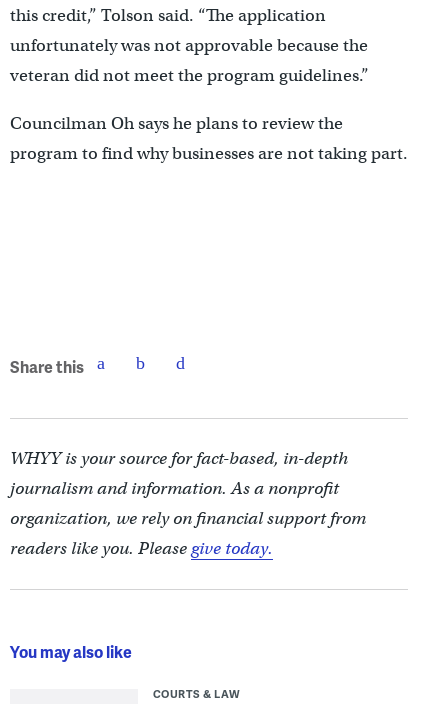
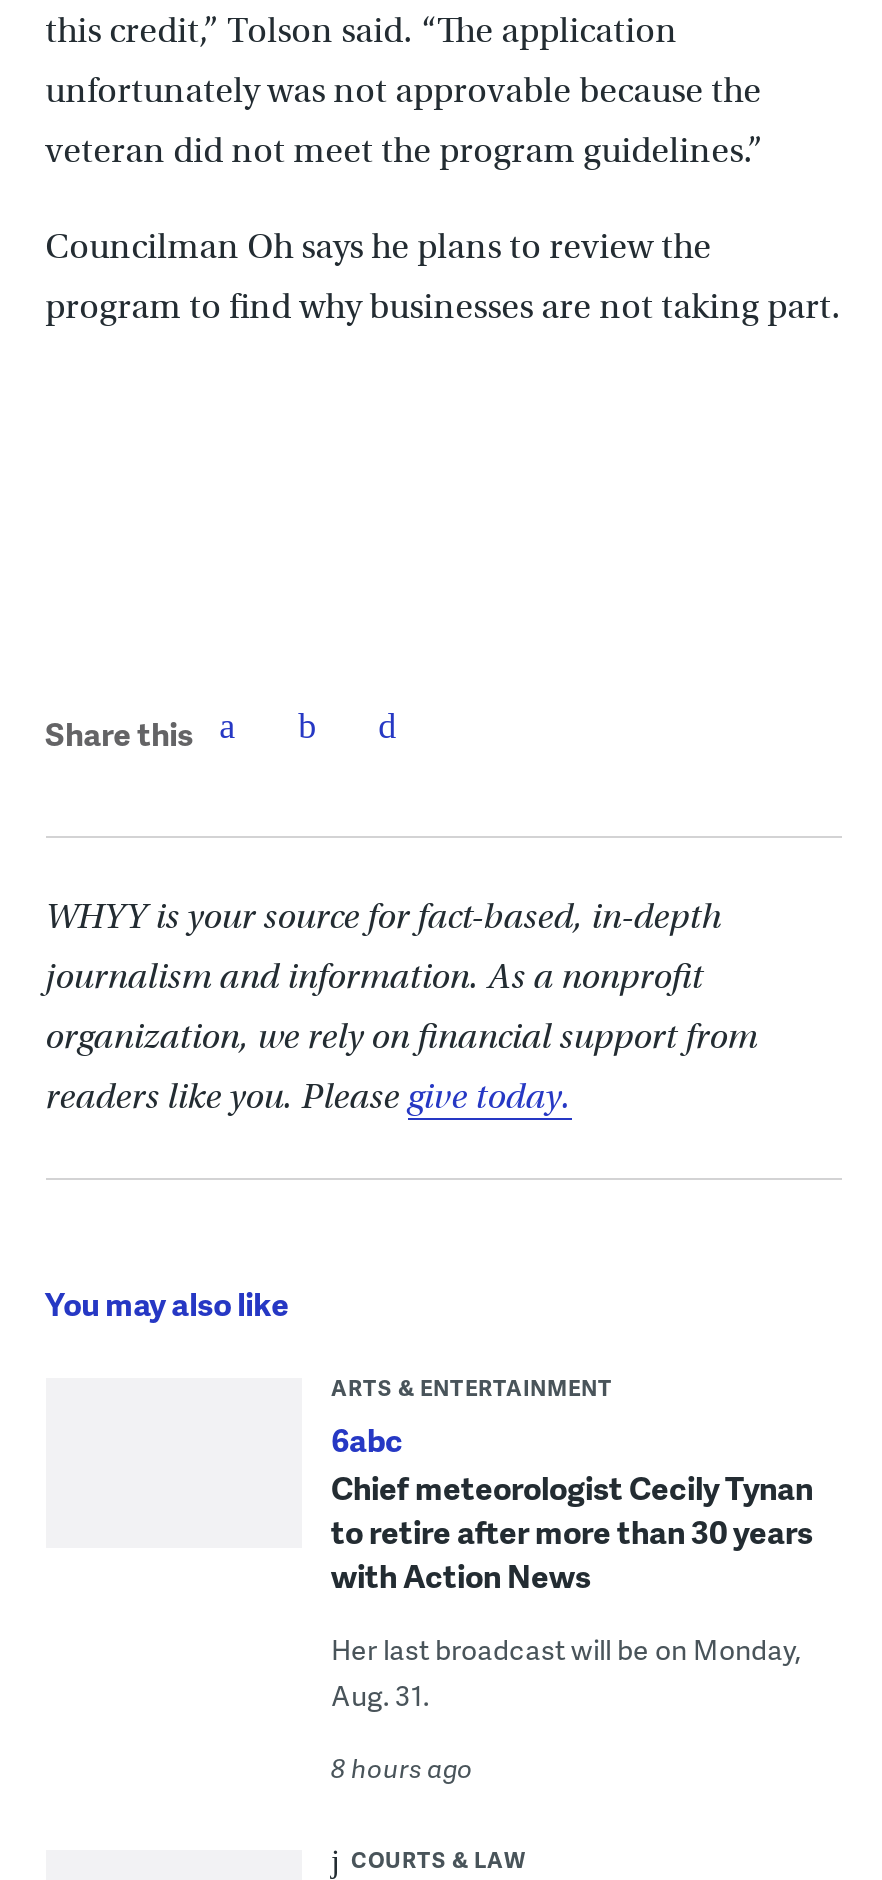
+ ARTS & ENTERTAINMENT
+ 6abc
+ Chief meteorologist Cecily Tynan
+ to retire after more than 30 years
+ with Action News
+ Her last broadcast will be on Monday,
+ Aug. 31.
+ 8 hours ago
